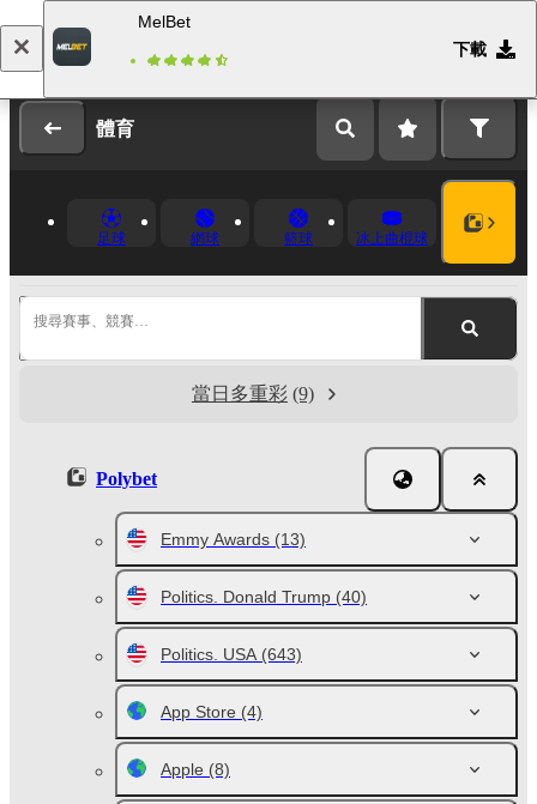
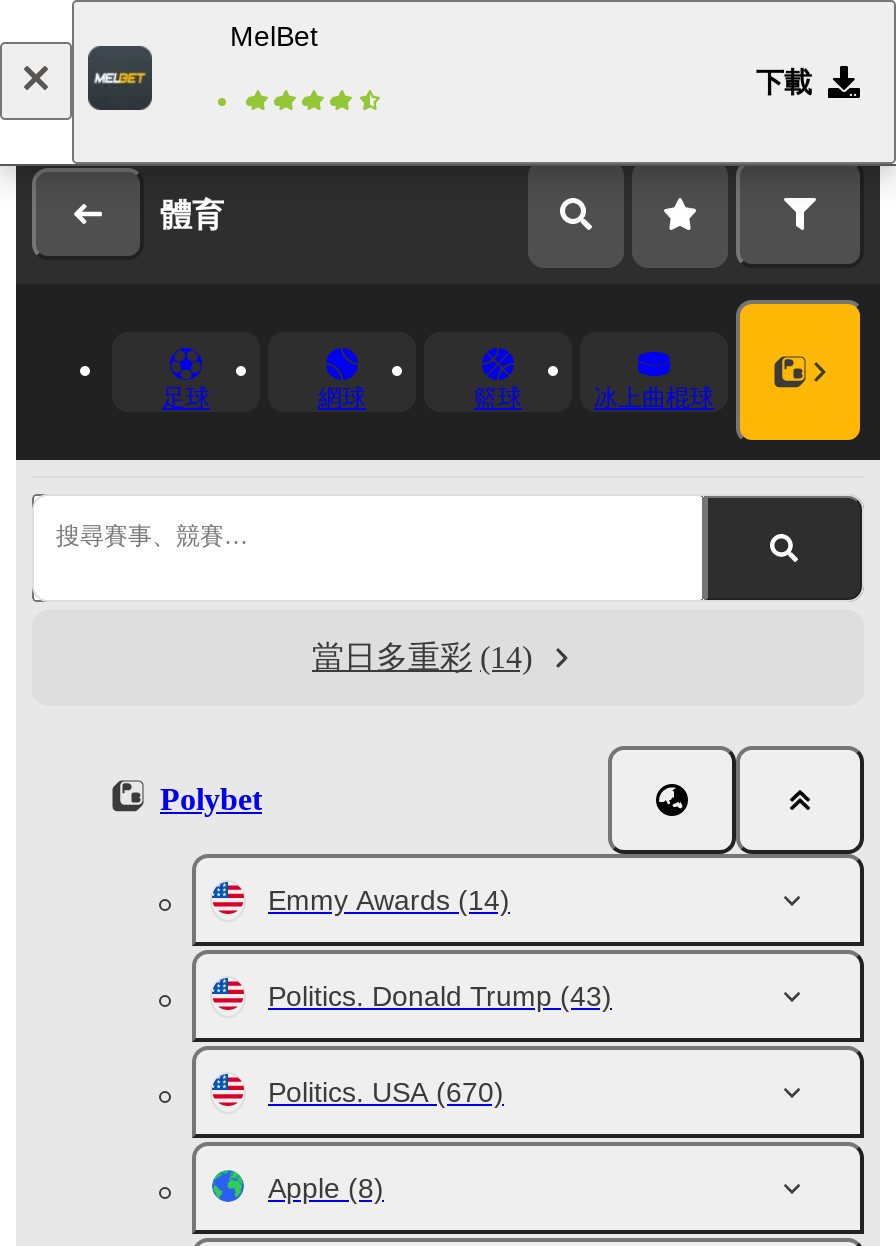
- 當日多重彩 (9)
+ 當日多重彩 (14)

- Emmy Awards (13)
- Politics. Donald Trump (40)
- Politics. USA (643)
- App Store (4)
+ Emmy Awards (14)
+ Politics. Donald Trump (43)
+ Politics. USA (670)
